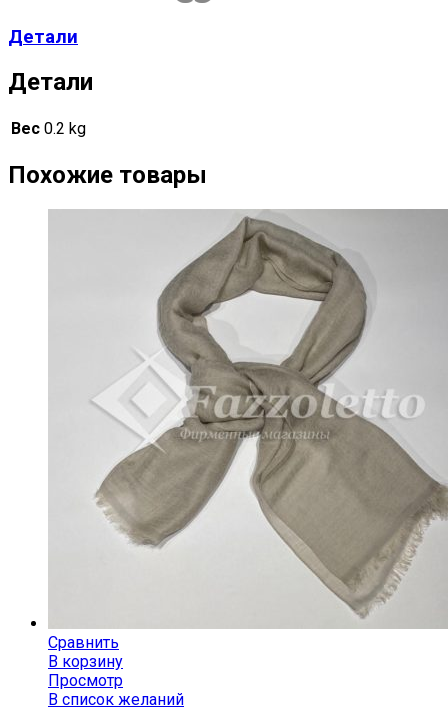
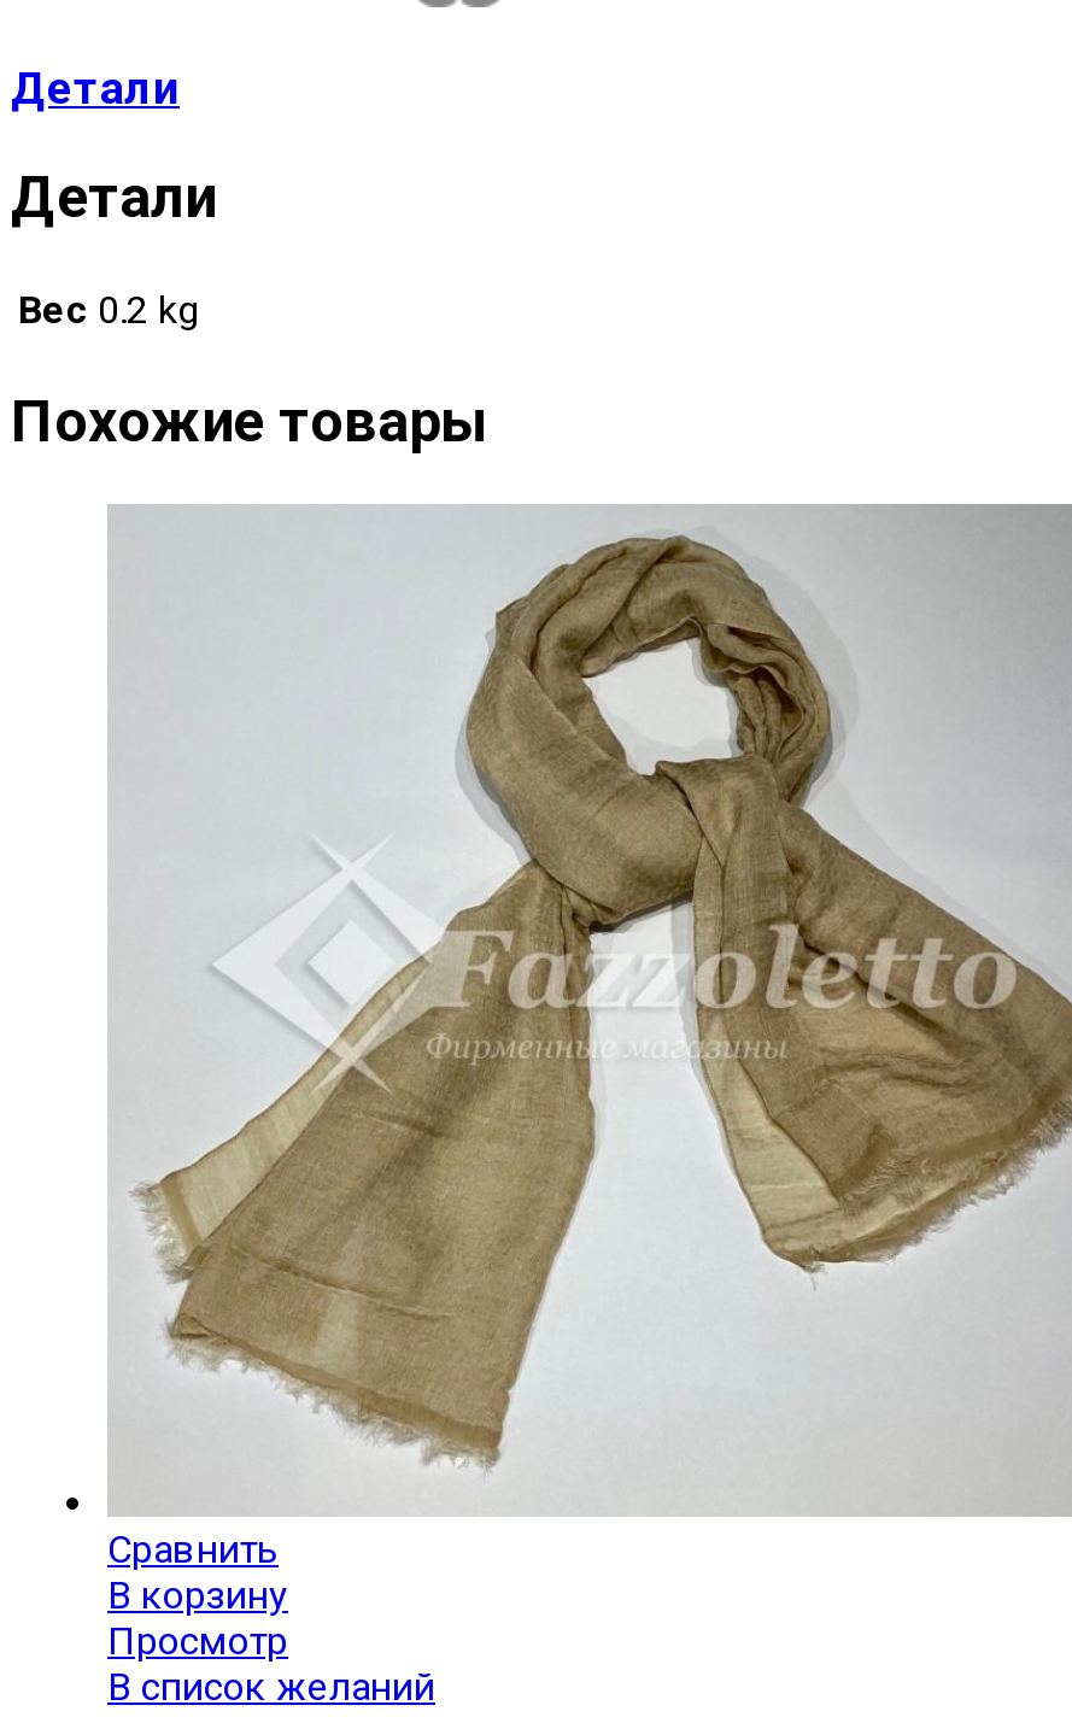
- [image]
+ [image]
